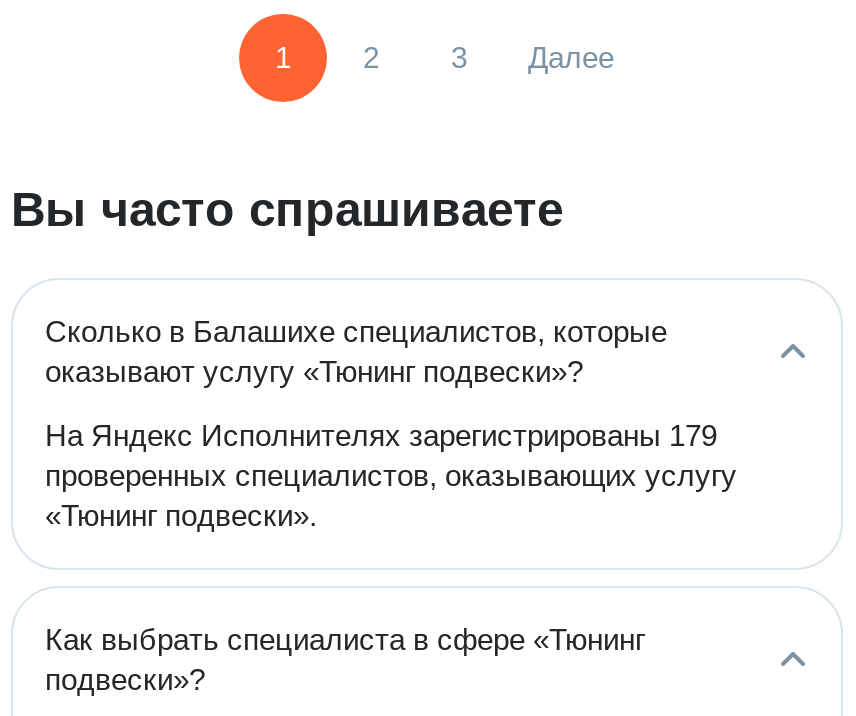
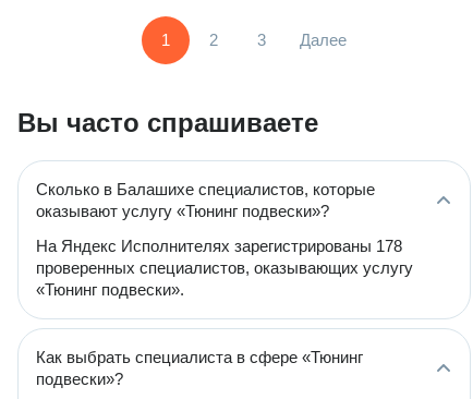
- На Яндекс Исполнителях зарегистрированы 179
+ На Яндекс Исполнителях зарегистрированы 178
